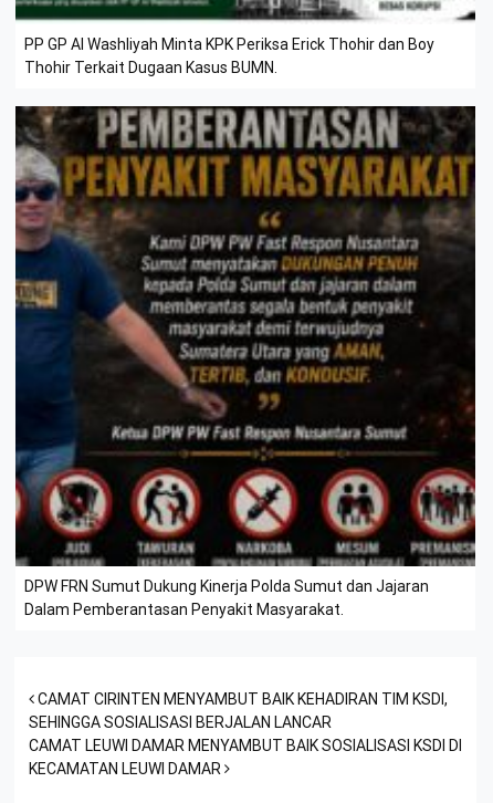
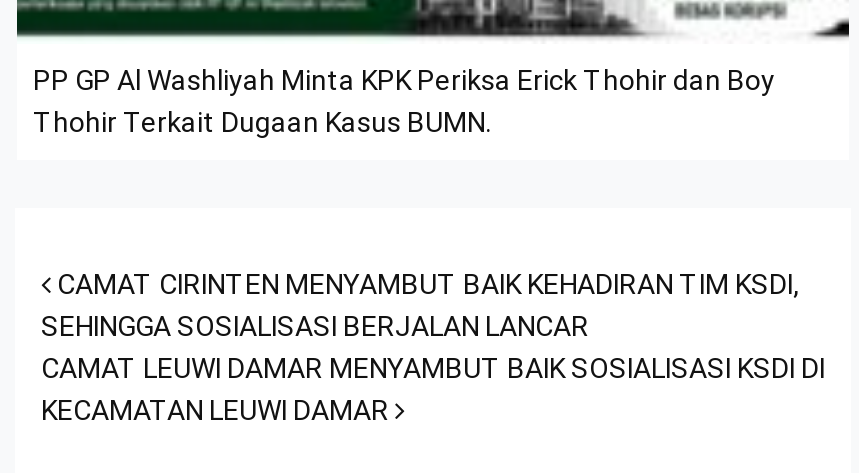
- [image]
- DPW FRN Sumut Dukung Kinerja Polda Sumut dan Jajaran
- Dalam Pemberantasan Penyakit Masyarakat.
